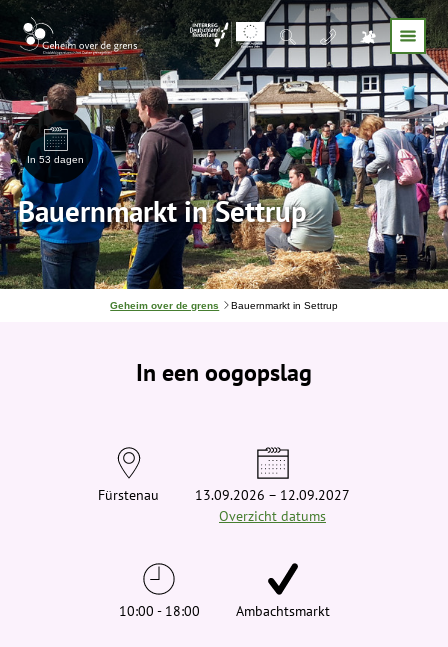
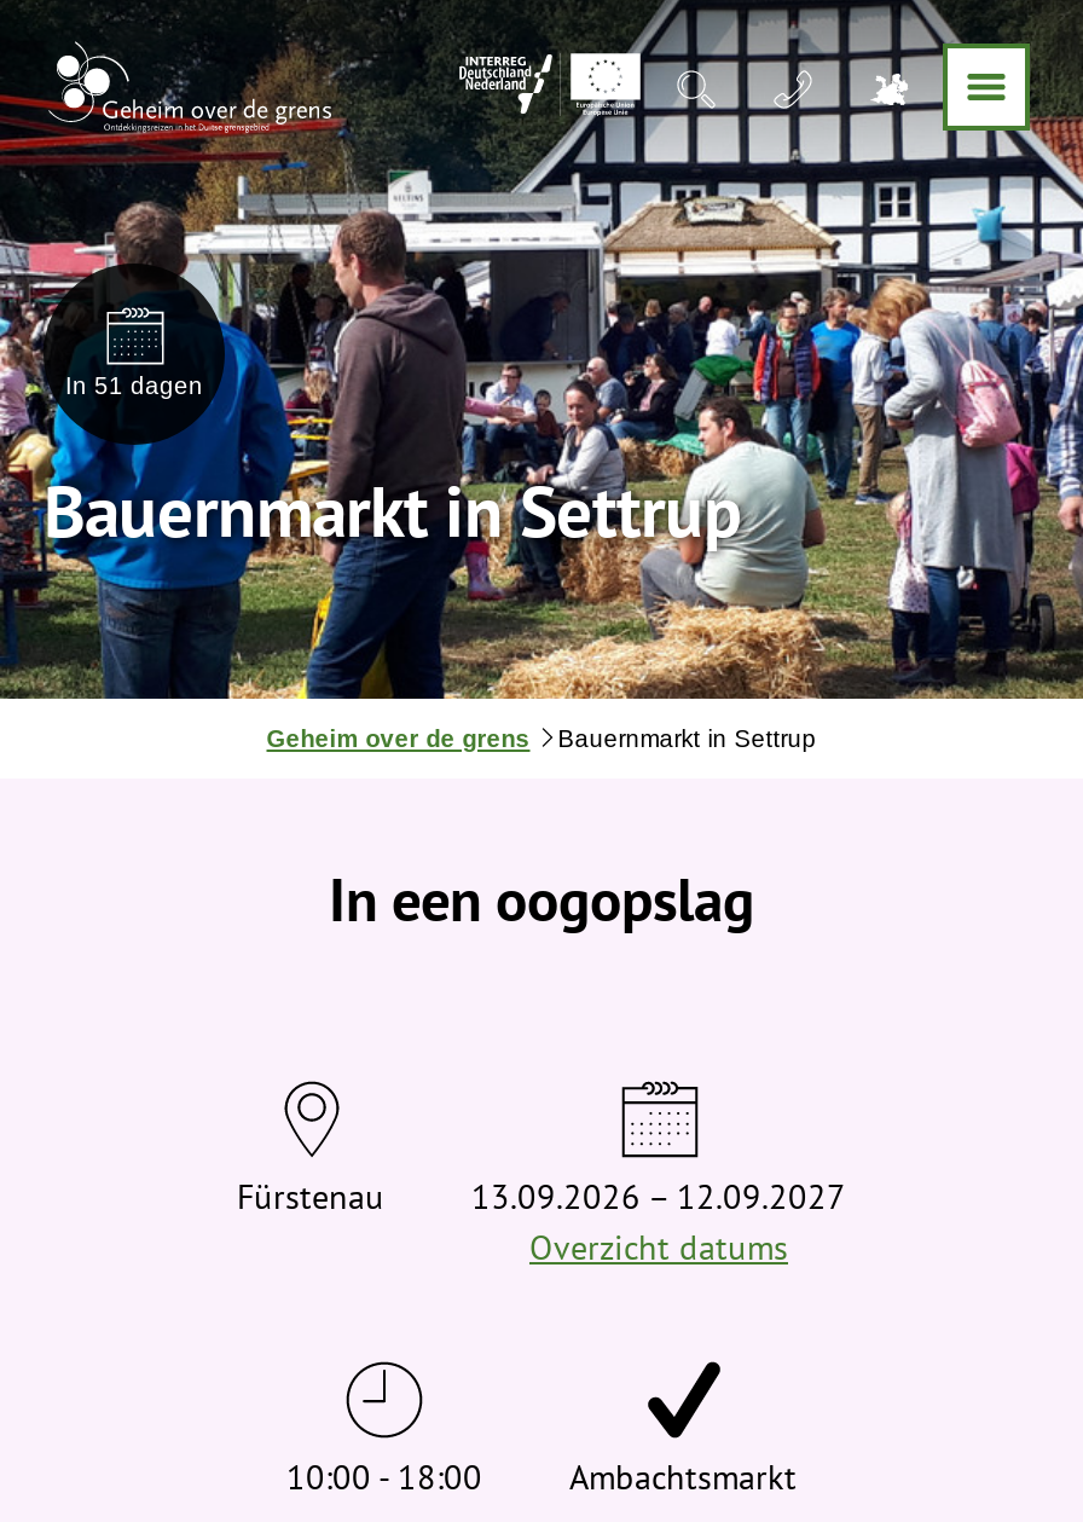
- In 53 dagen
+ In 51 dagen
